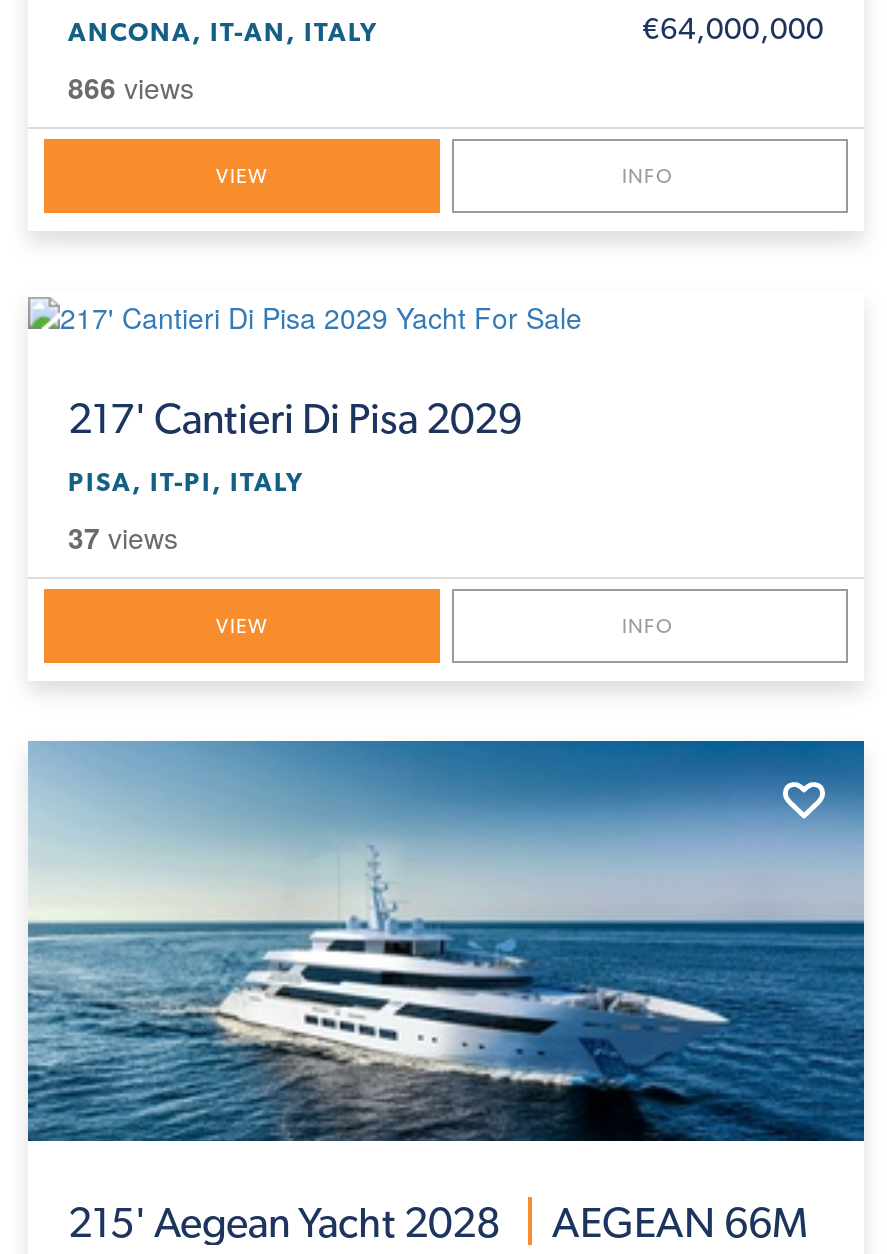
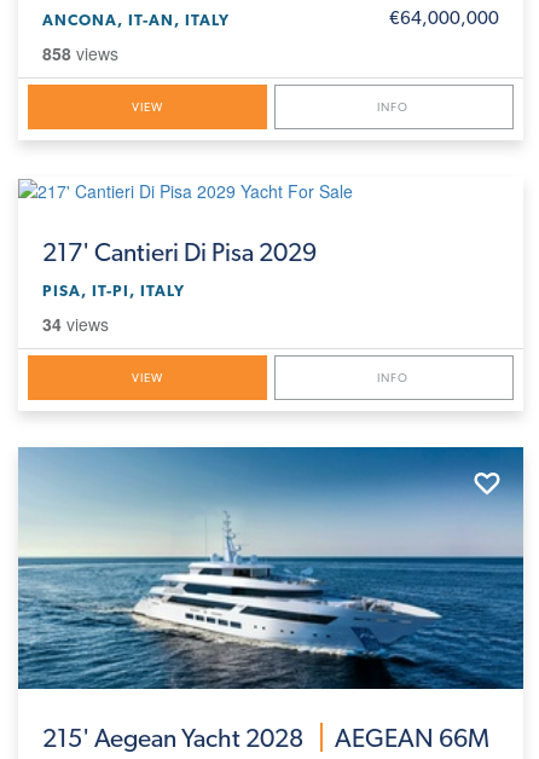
- 866 views
+ 858 views

- 37 views
+ 34 views
